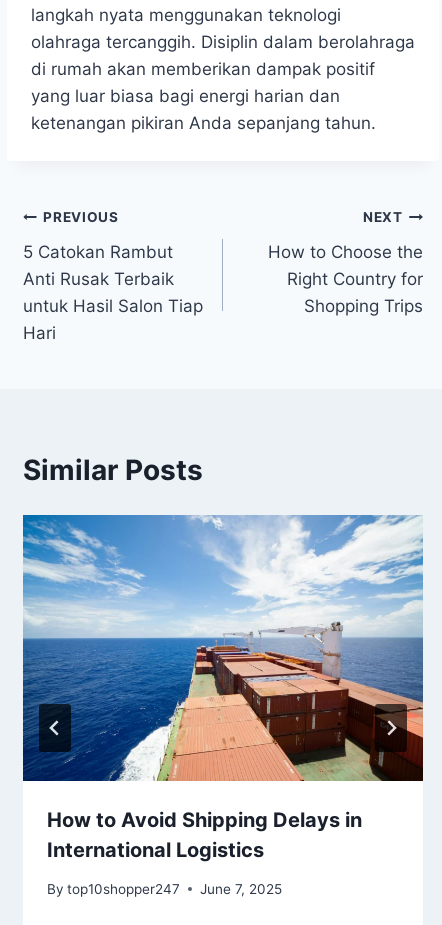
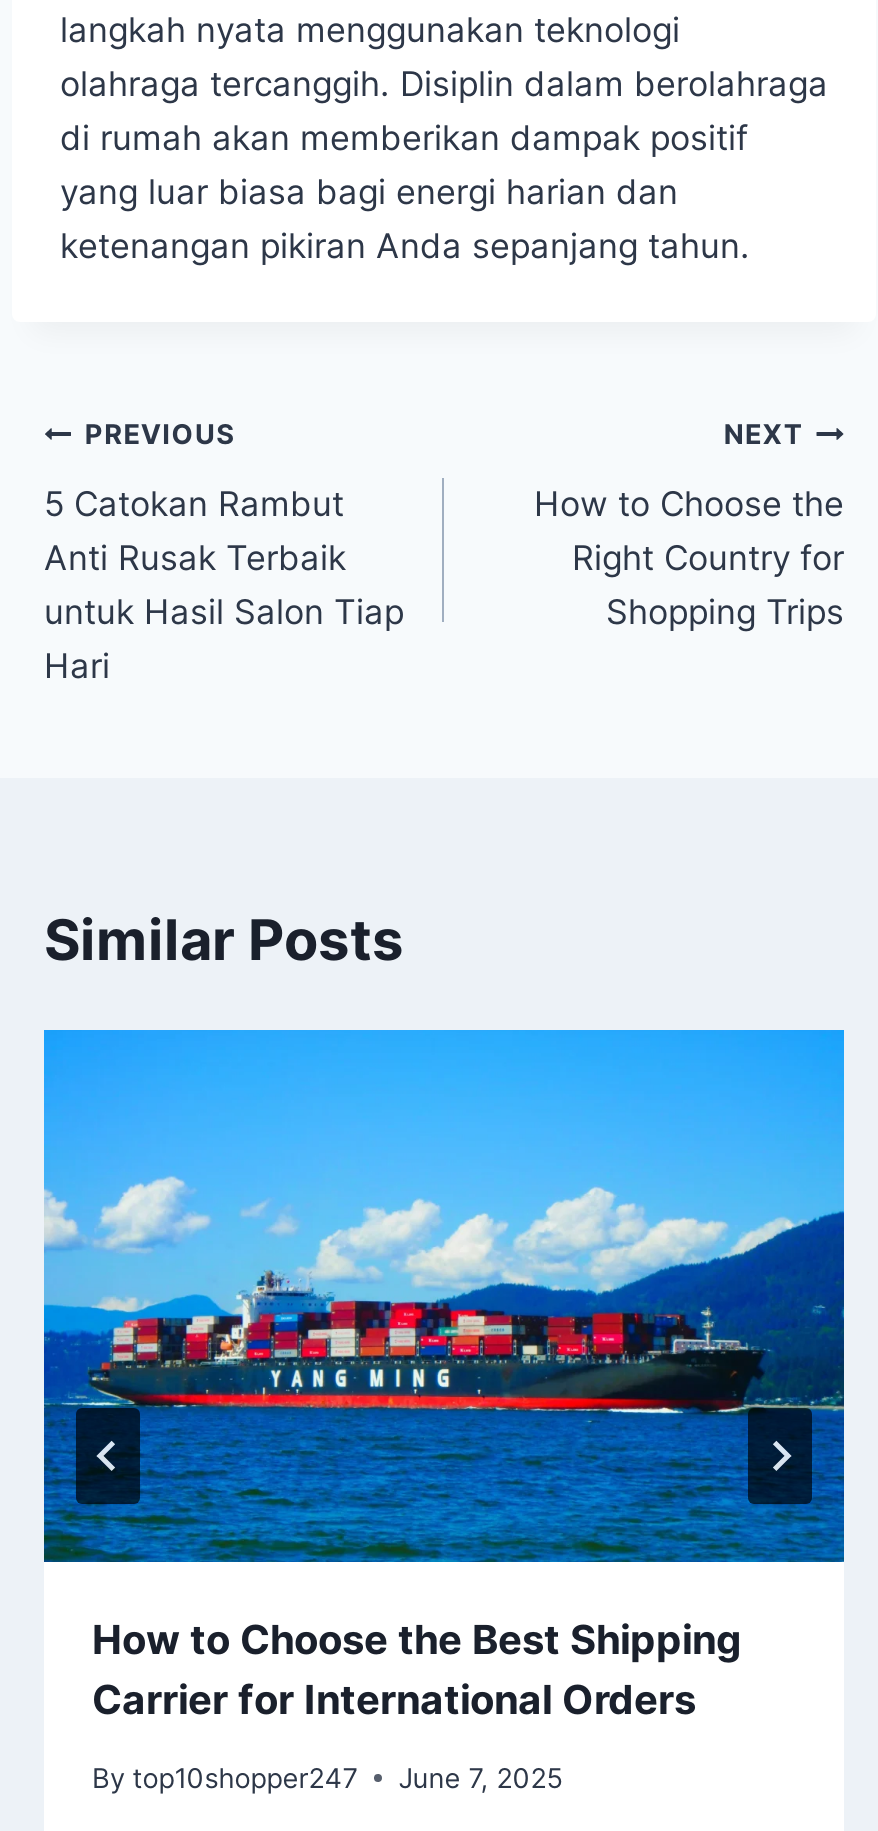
- [image]
- How to Avoid Shipping Delays in
- International Logistics
+ [image]
+ How to Choose the Best Shipping
+ Carrier for International Orders
